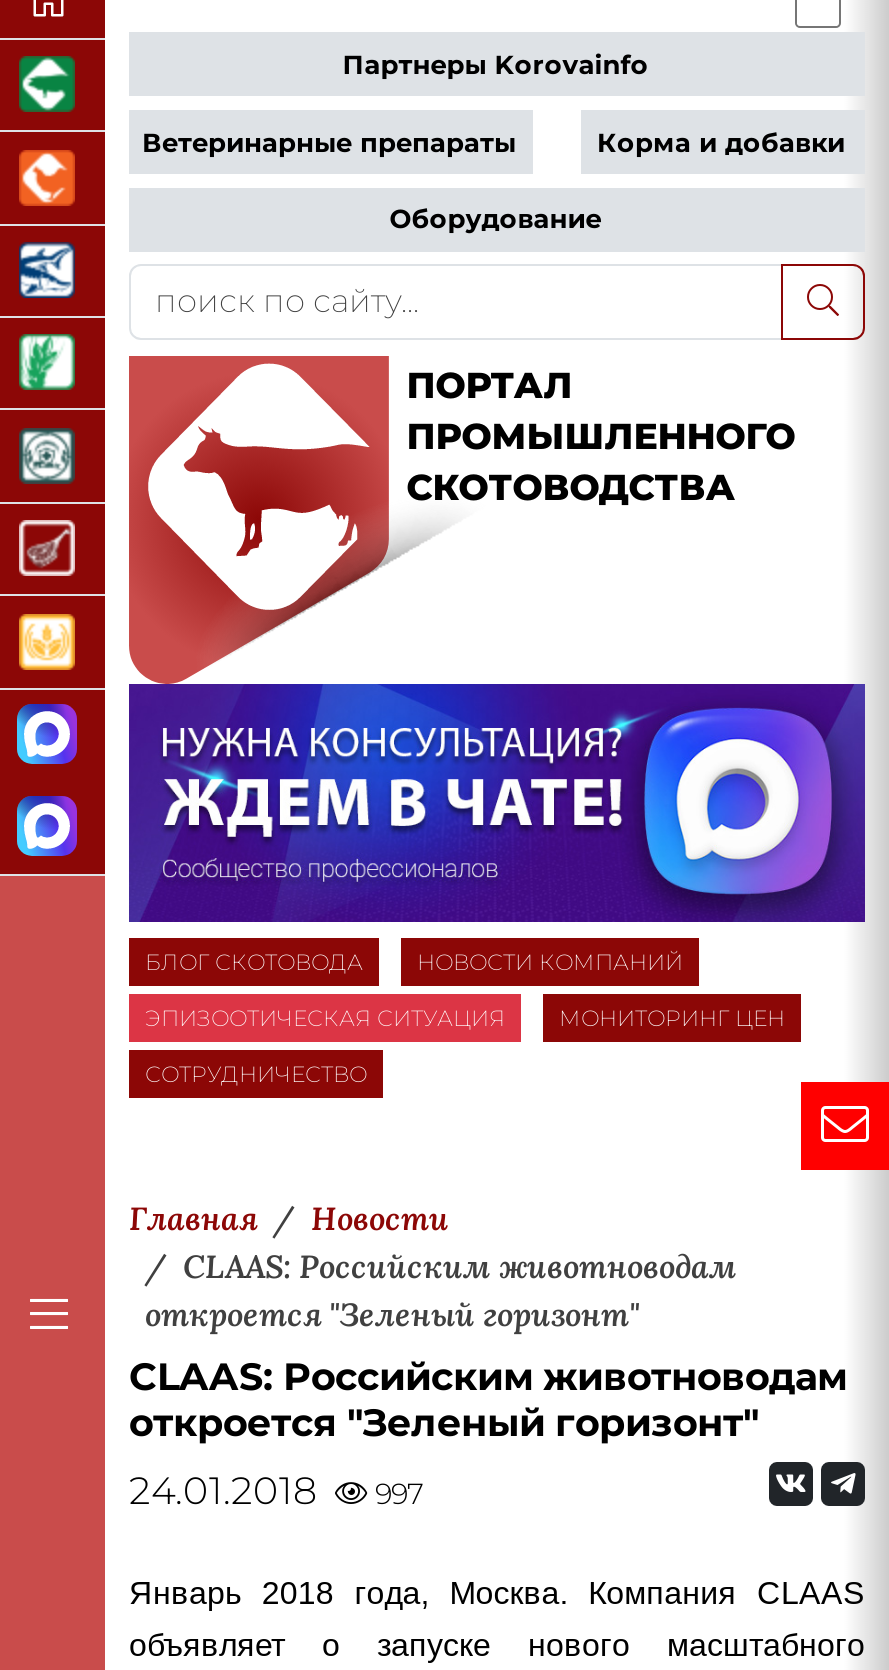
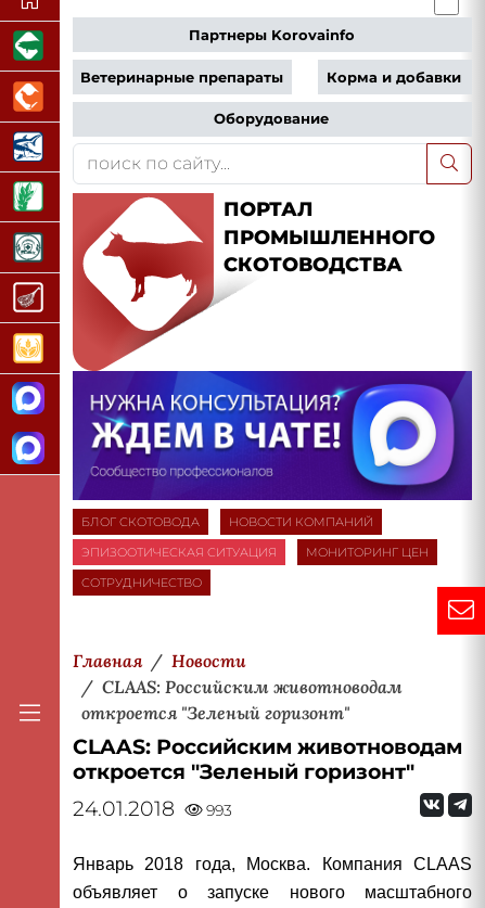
- 24.01.2018 997
+ 24.01.2018 993
